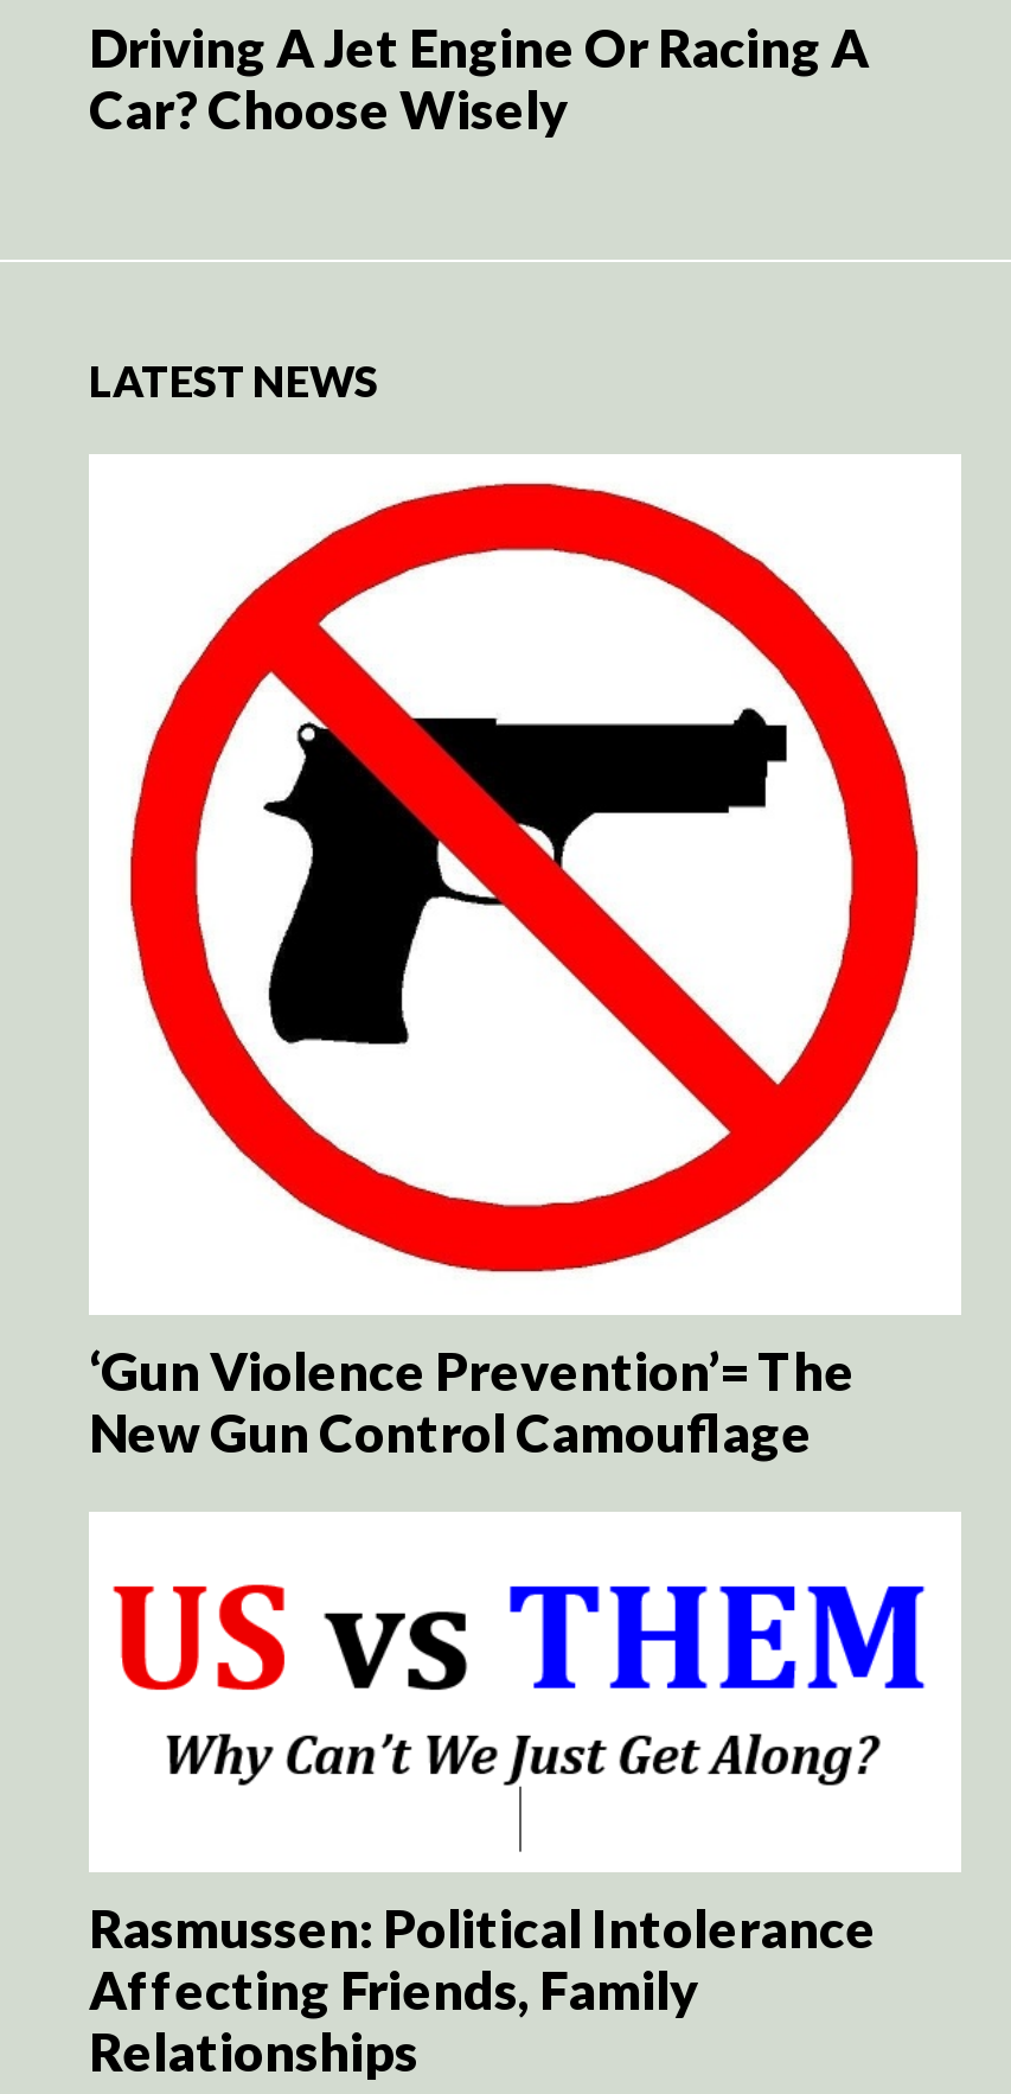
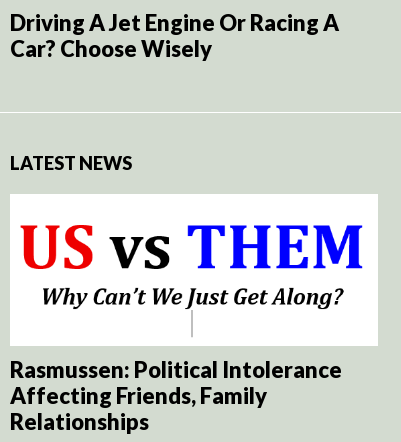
- [image]
- ‘Gun Violence Prevention’= The
- New Gun Control Camouflage
